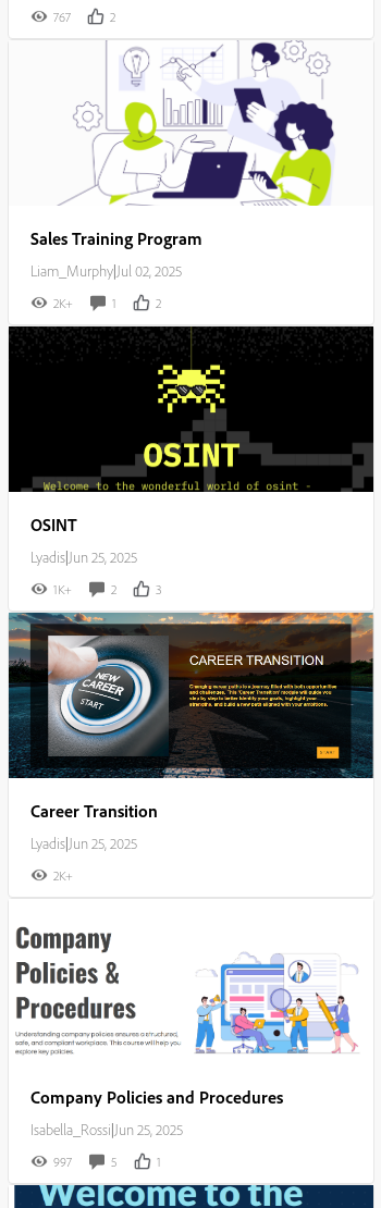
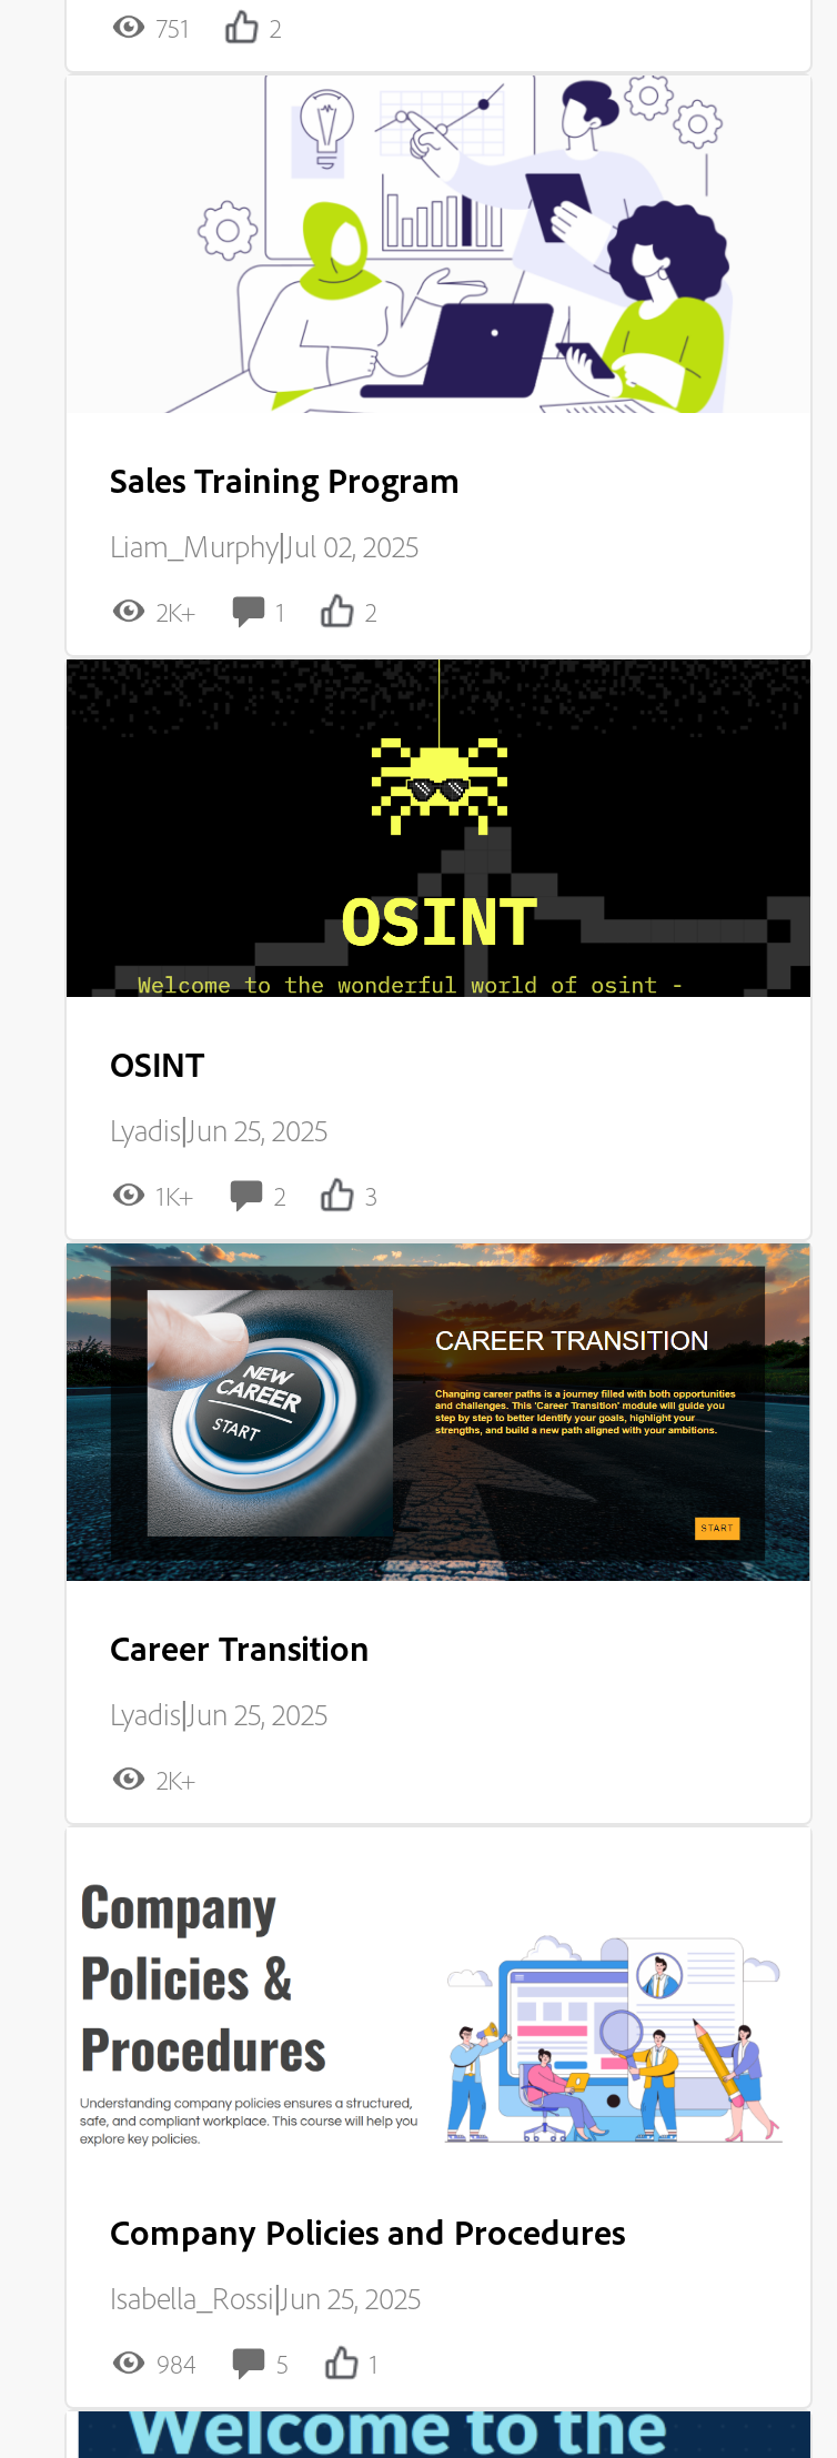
- 767
+ 751

- 997
+ 984
